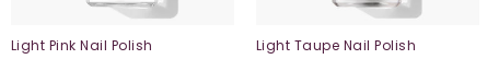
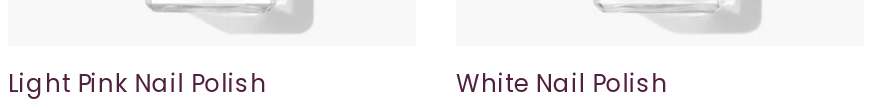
- Light Taupe Nail Polish
+ White Nail Polish
